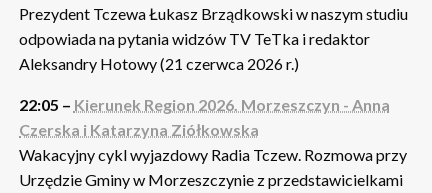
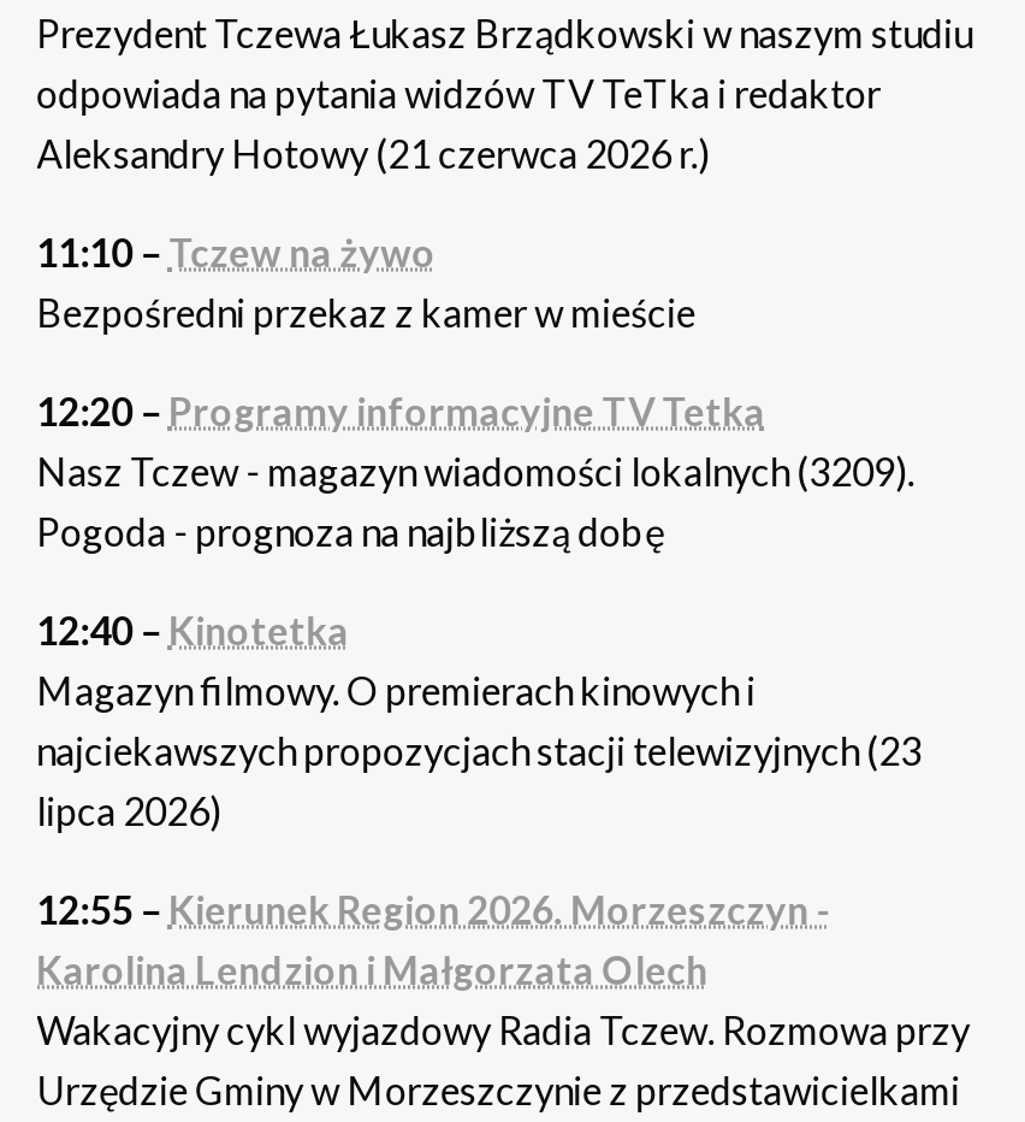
- 22:05 – Kierunek Region 2026. Morzeszczyn - Anna
- Czerska i Katarzyna Ziółkowska
+ 11:10 – Tczew na żywo
+ Bezpośredni przekaz z kamer w mieście
+ 12:20 – Programy informacyjne TV Tetka
+ Nasz Tczew - magazyn wiadomości lokalnych (3209).
+ Pogoda - prognoza na najbliższą dobę
+ 12:40 – Kinotetka
+ Magazyn filmowy. O premierach kinowych i
+ najciekawszych propozycjach stacji telewizyjnych (23
+ lipca 2026)
+ 12:55 – Kierunek Region 2026. Morzeszczyn -
+ Karolina Lendzion i Małgorzata Olech
